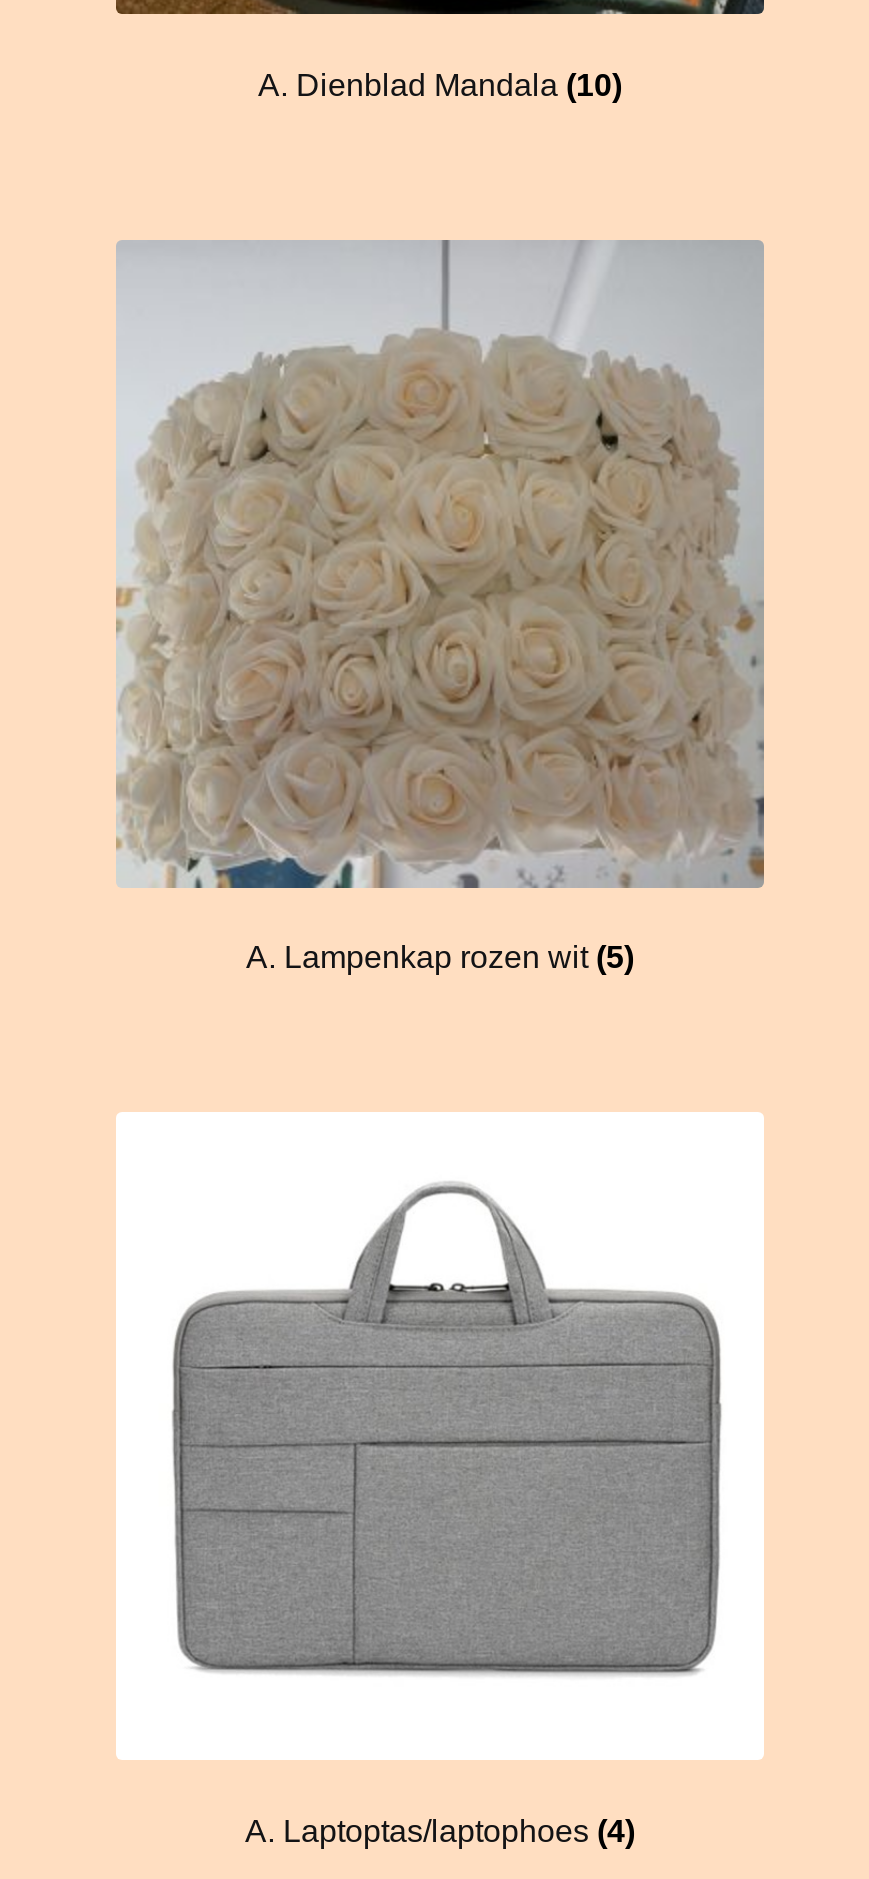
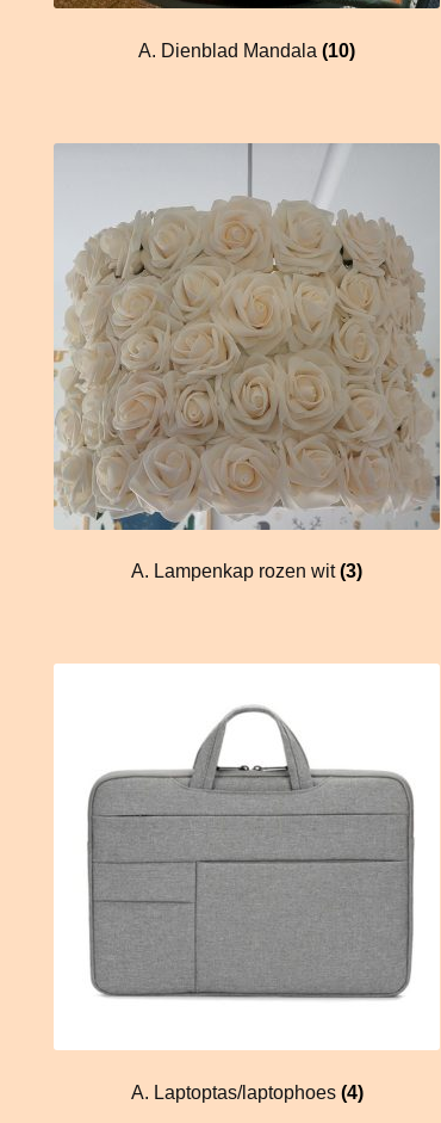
- A. Lampenkap rozen wit (5)
+ A. Lampenkap rozen wit (3)
